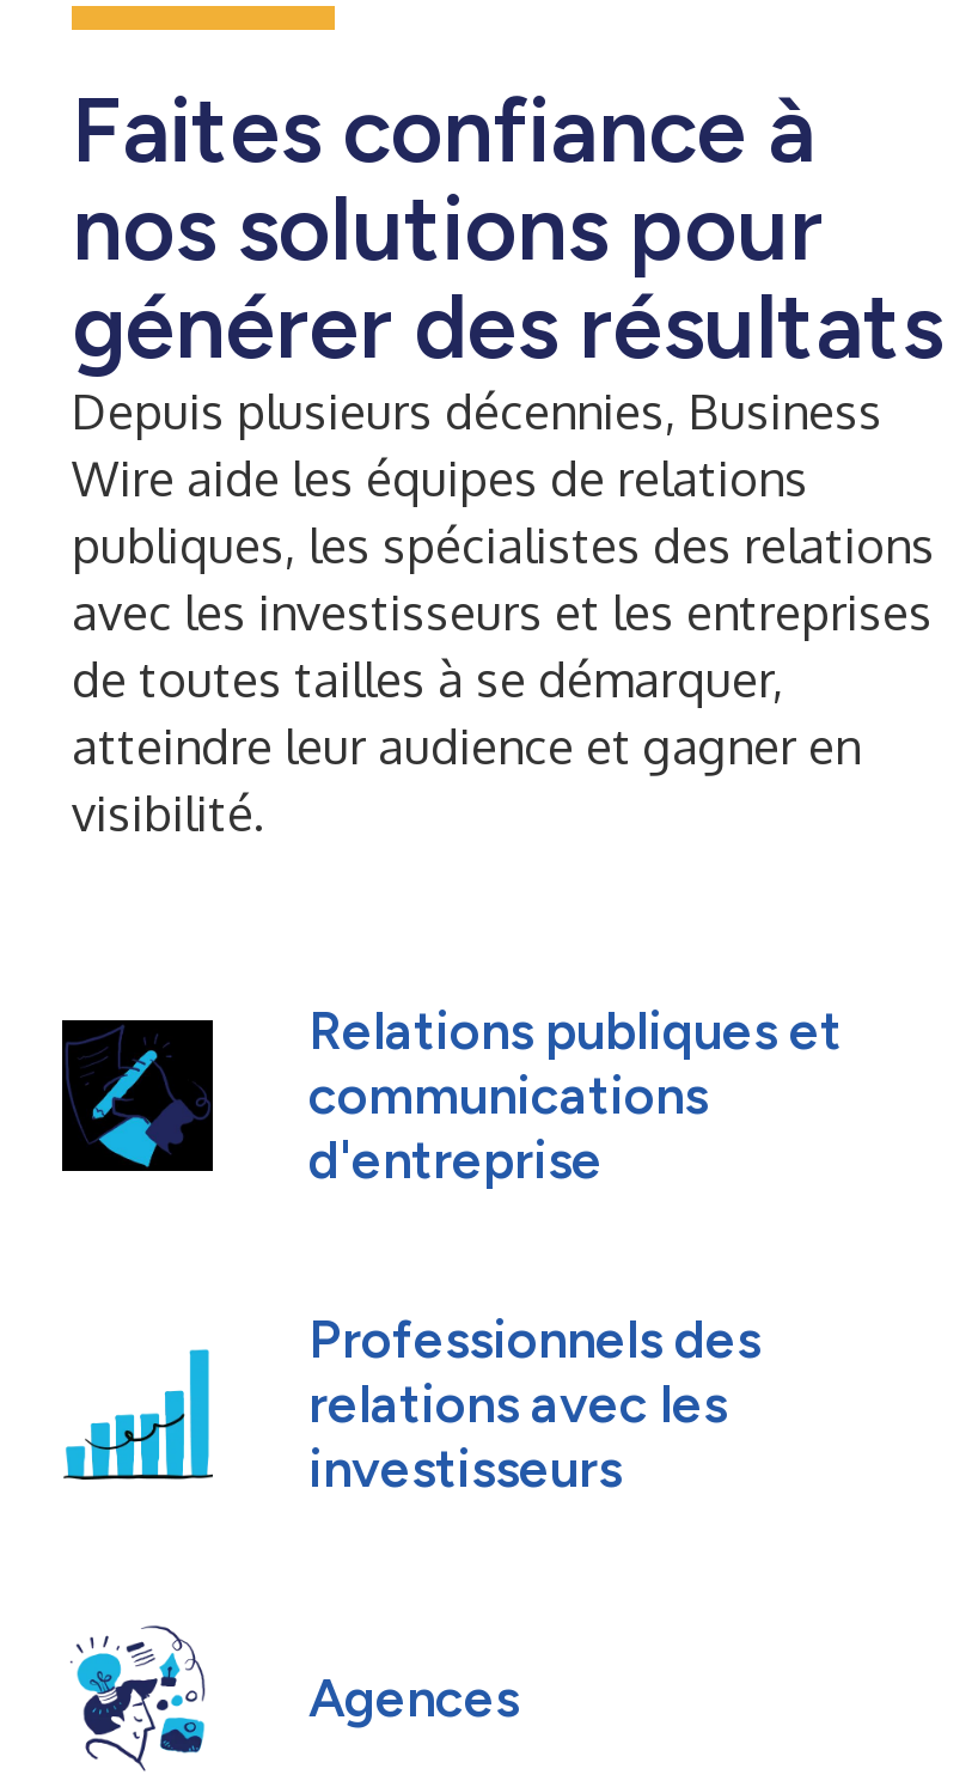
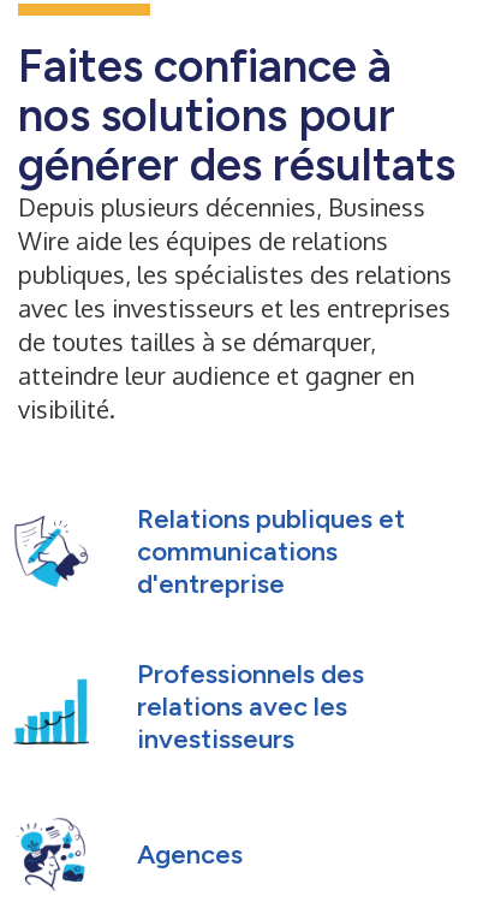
- [image]
+ [image]
